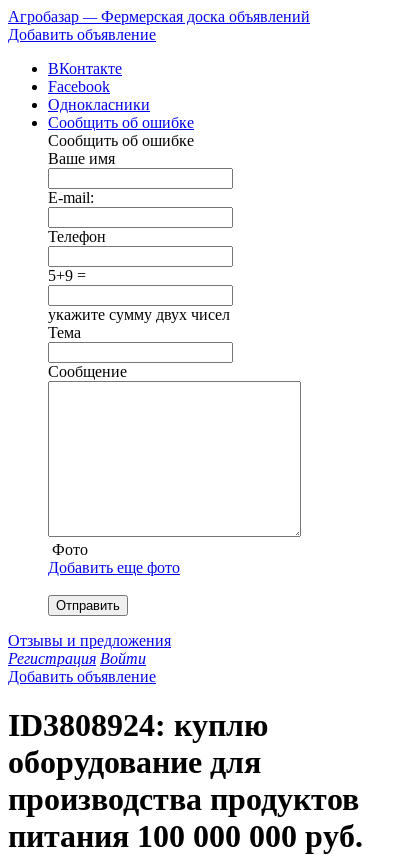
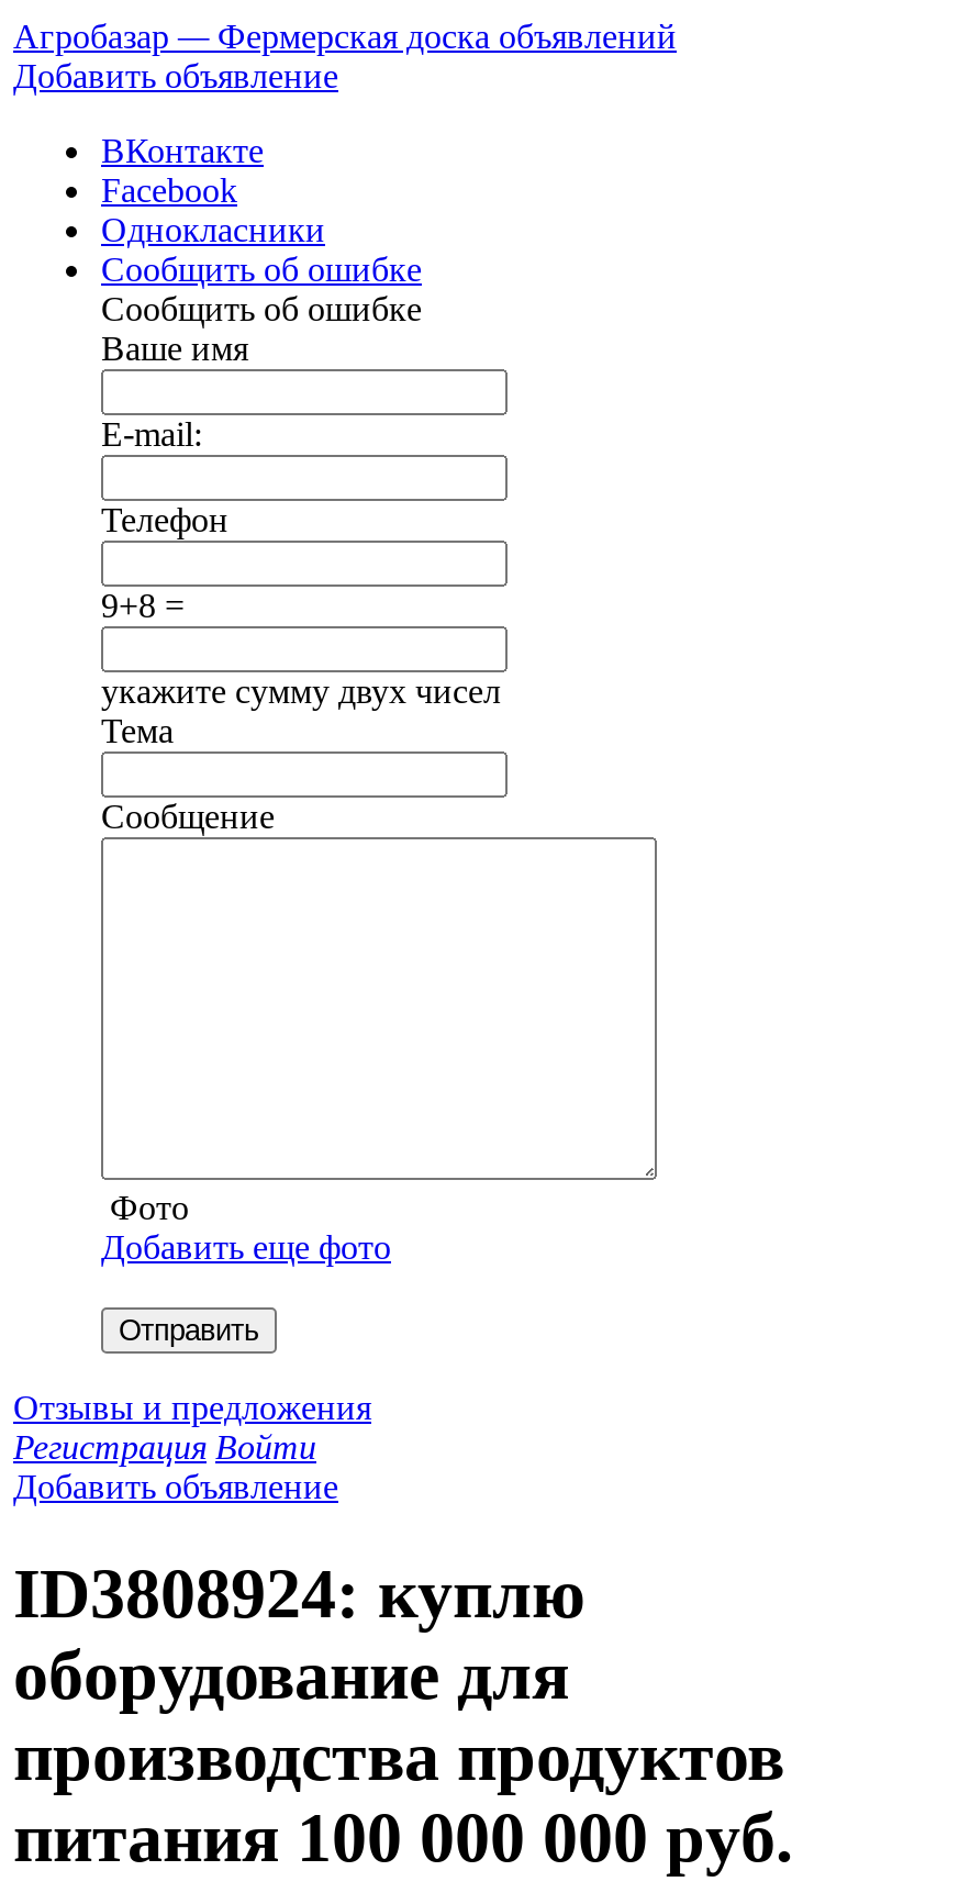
- 5+9 =
+ 9+8 =
